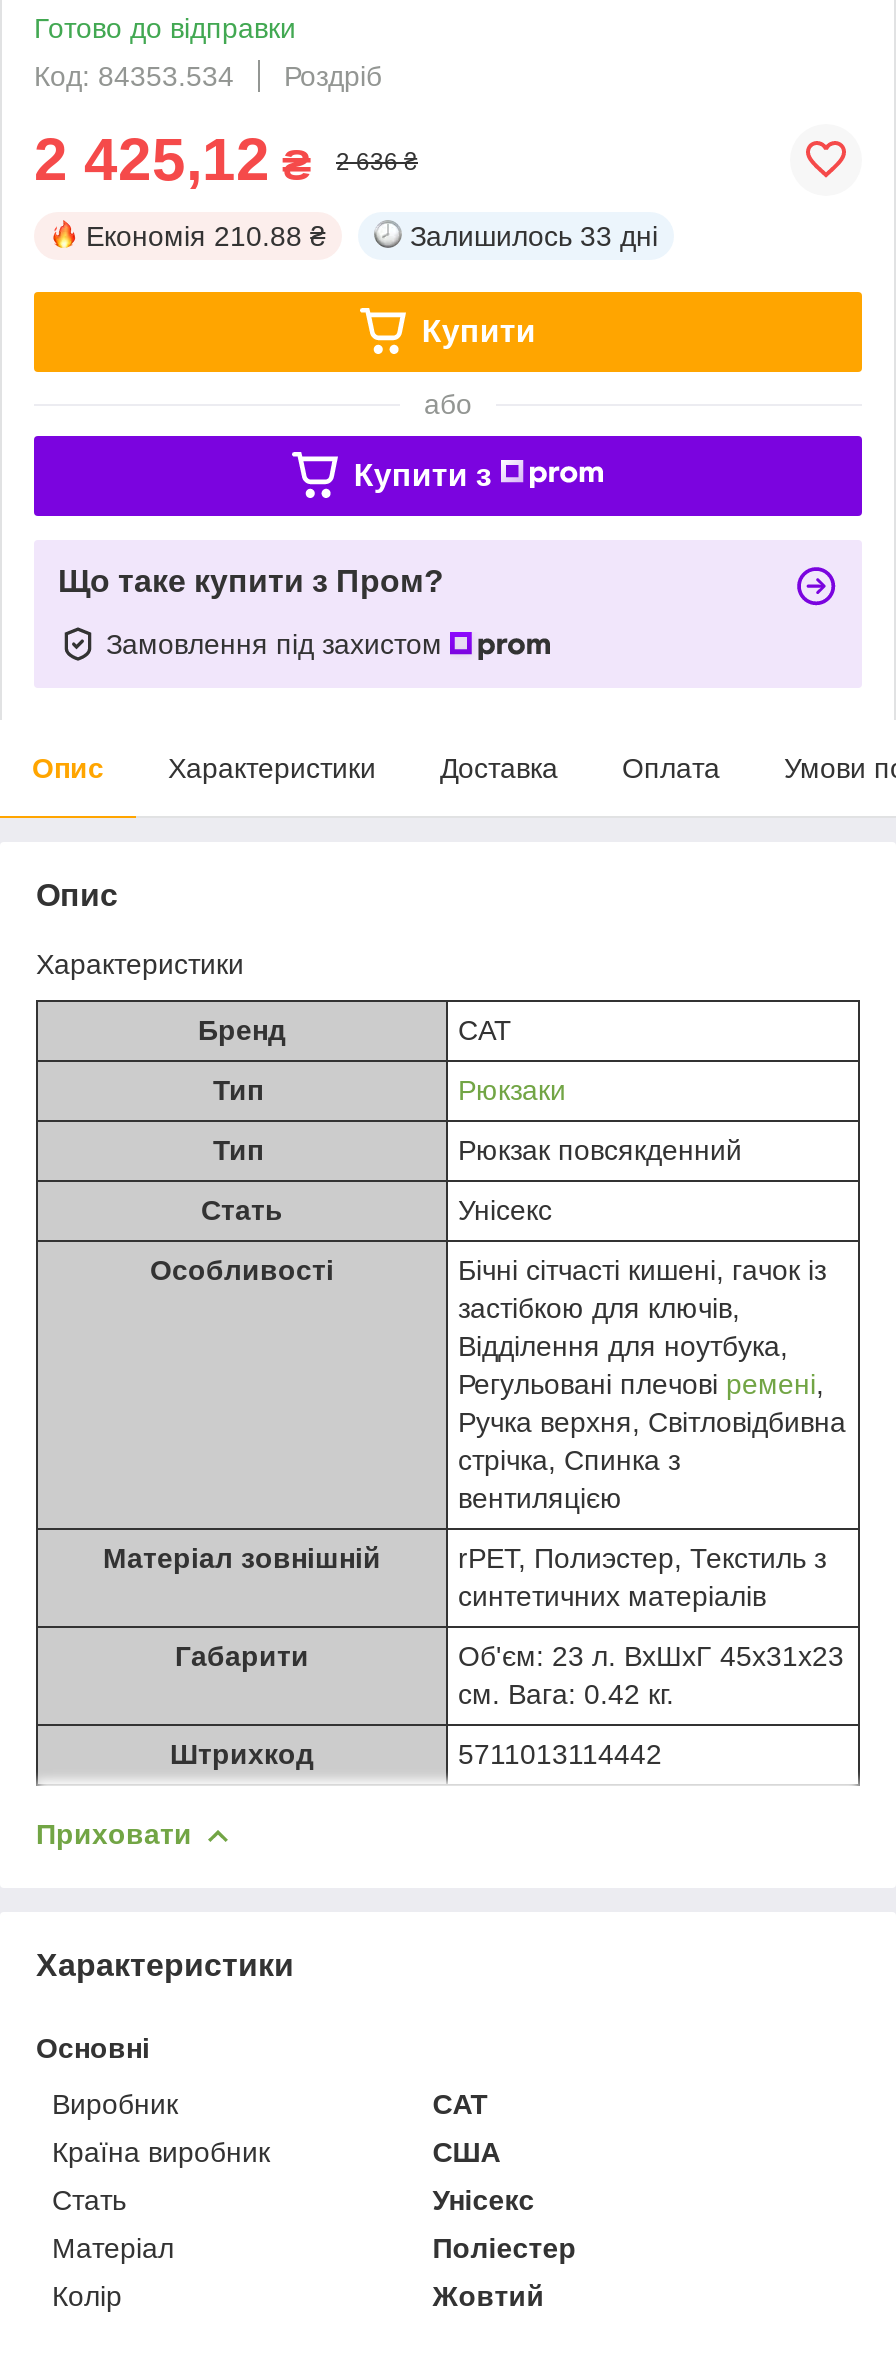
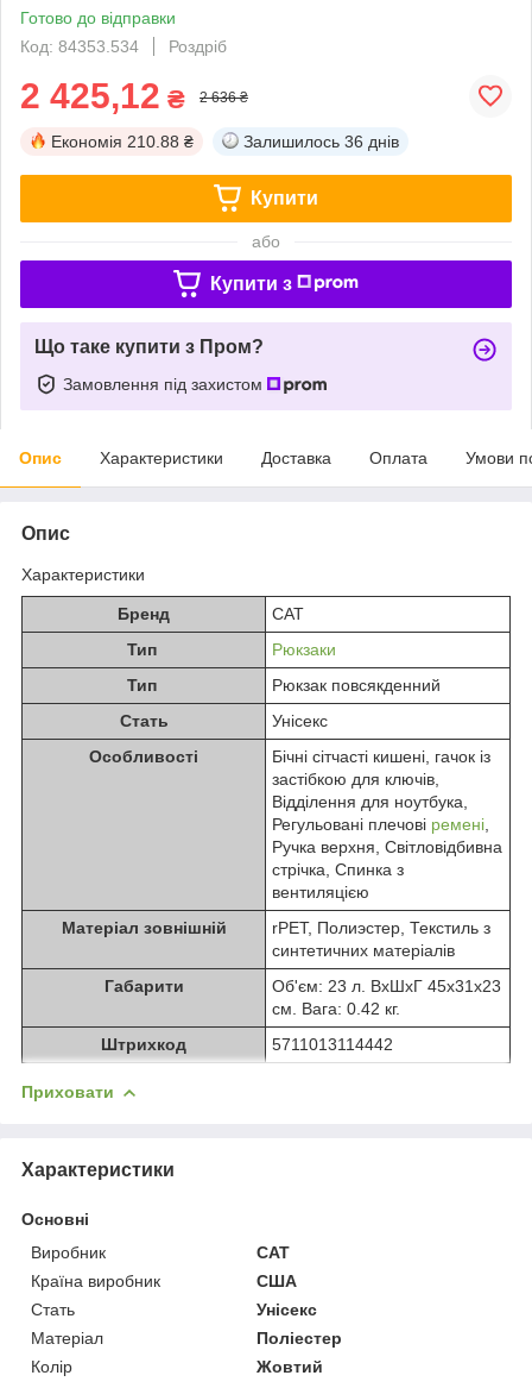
- Залишилось 33 дні
+ Залишилось 36 днів
